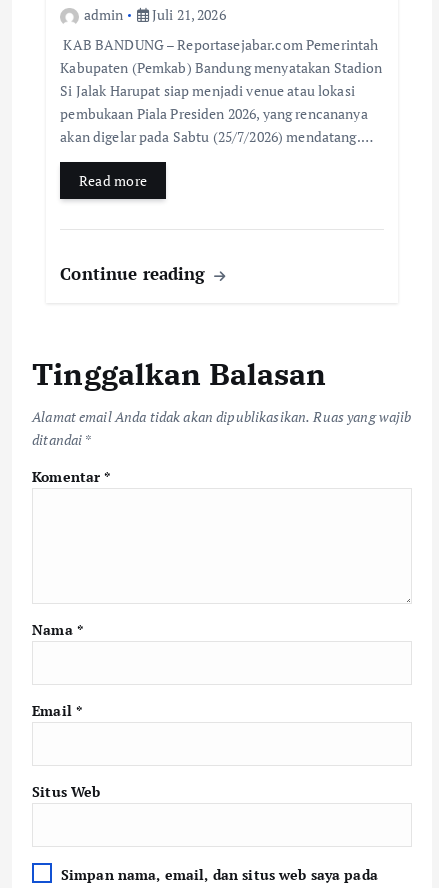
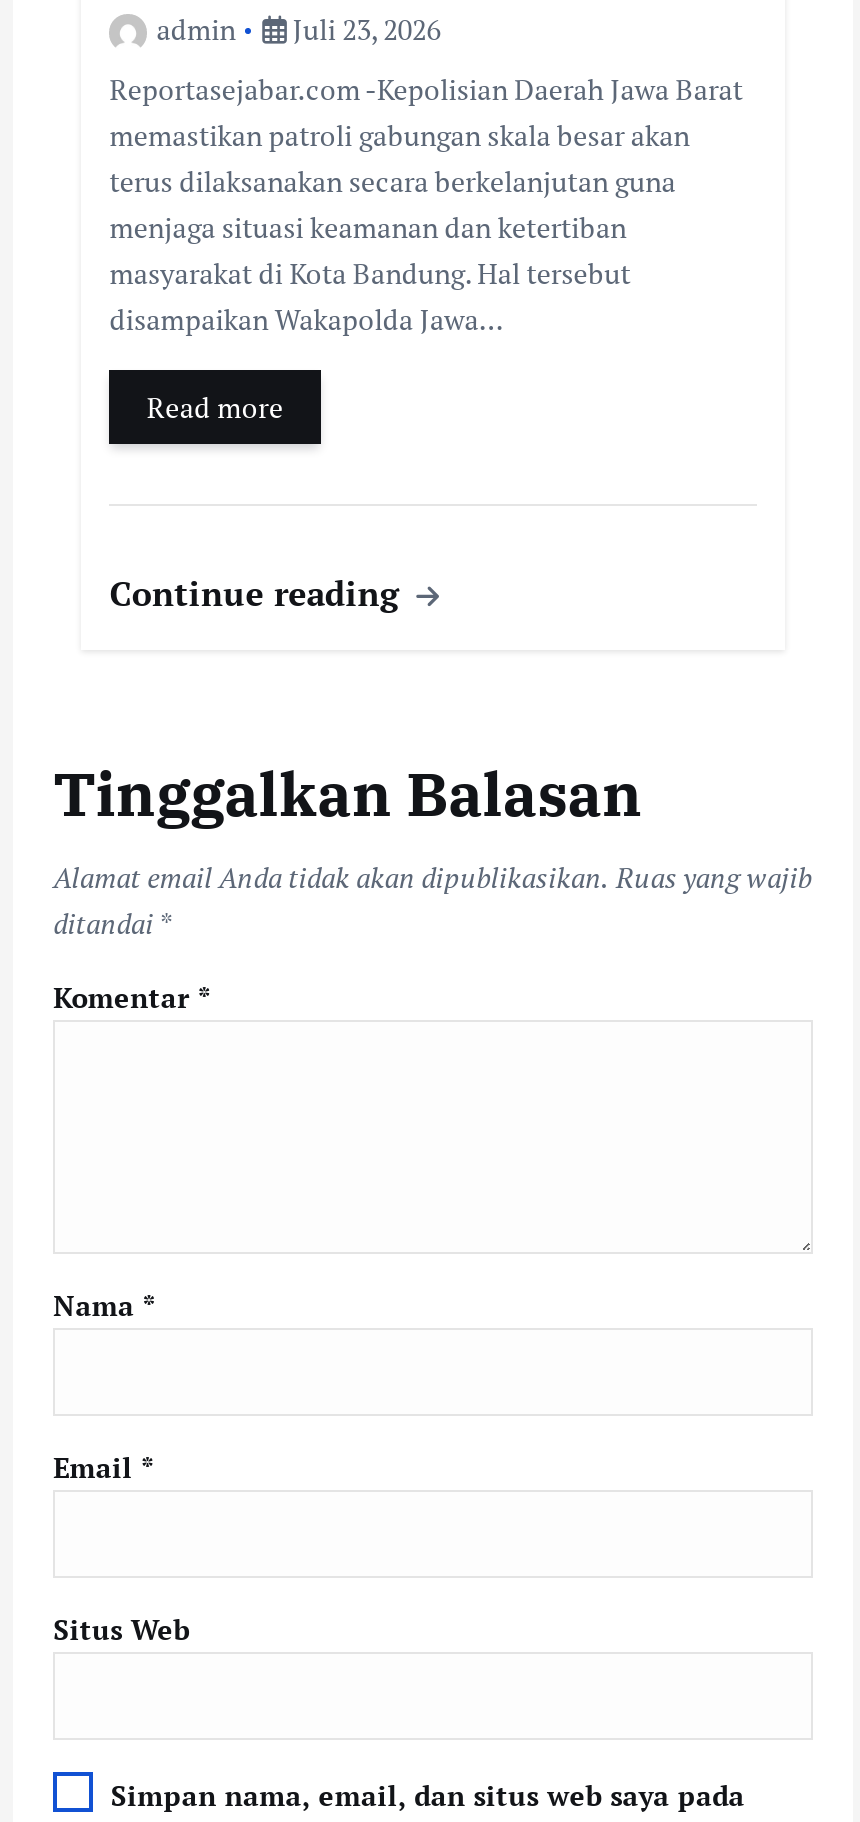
- admin Juli 21, 2026
+ admin Juli 23, 2026

- KAB BANDUNG – Reportasejabar.com Pemerintah
- Kabupaten (Pemkab) Bandung menyatakan Stadion
- Si Jalak Harupat siap menjadi venue atau lokasi
- pembukaan Piala Presiden 2026, yang rencananya
- akan digelar pada Sabtu (25/7/2026) mendatang.…
+ Reportasejabar.com -Kepolisian Daerah Jawa Barat
+ memastikan patroli gabungan skala besar akan
+ terus dilaksanakan secara berkelanjutan guna
+ menjaga situasi keamanan dan ketertiban
+ masyarakat di Kota Bandung. Hal tersebut
+ disampaikan Wakapolda Jawa…
